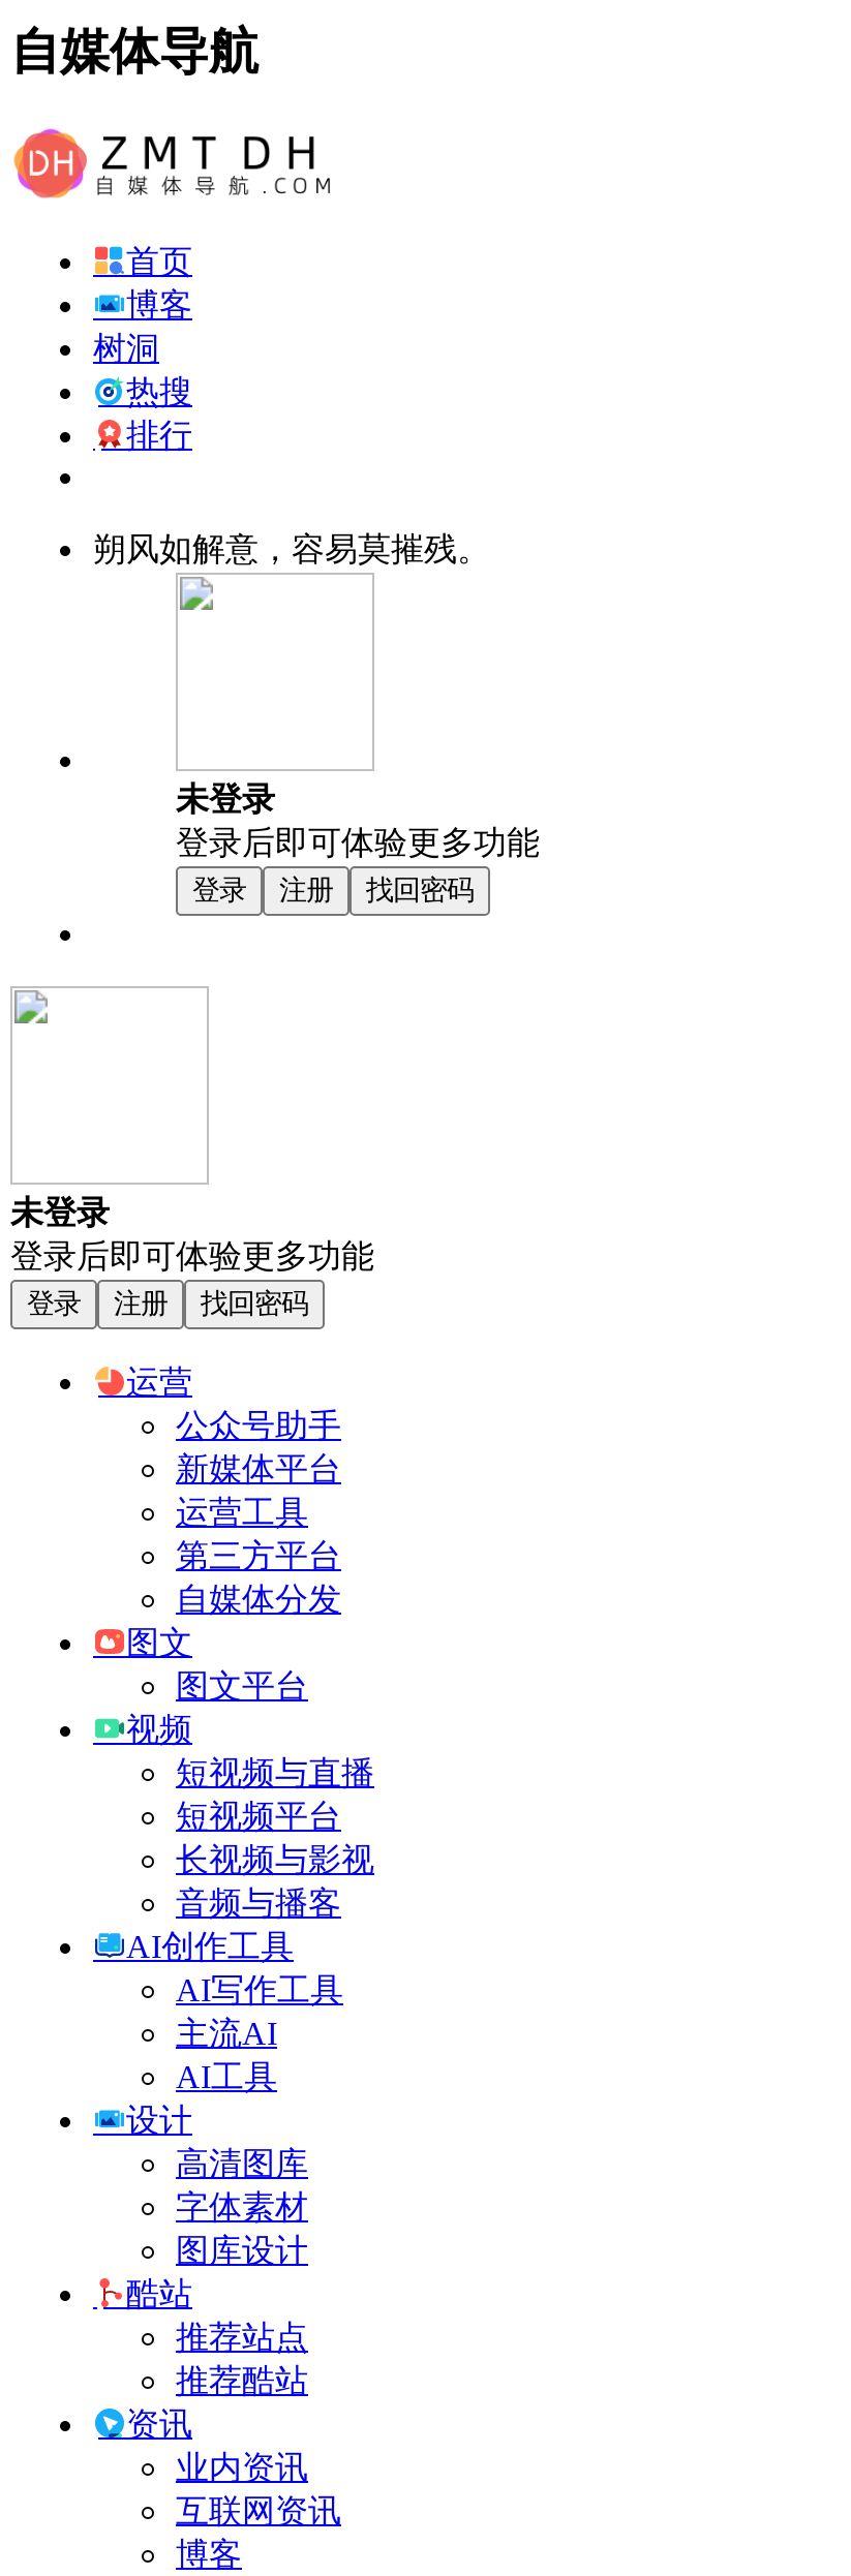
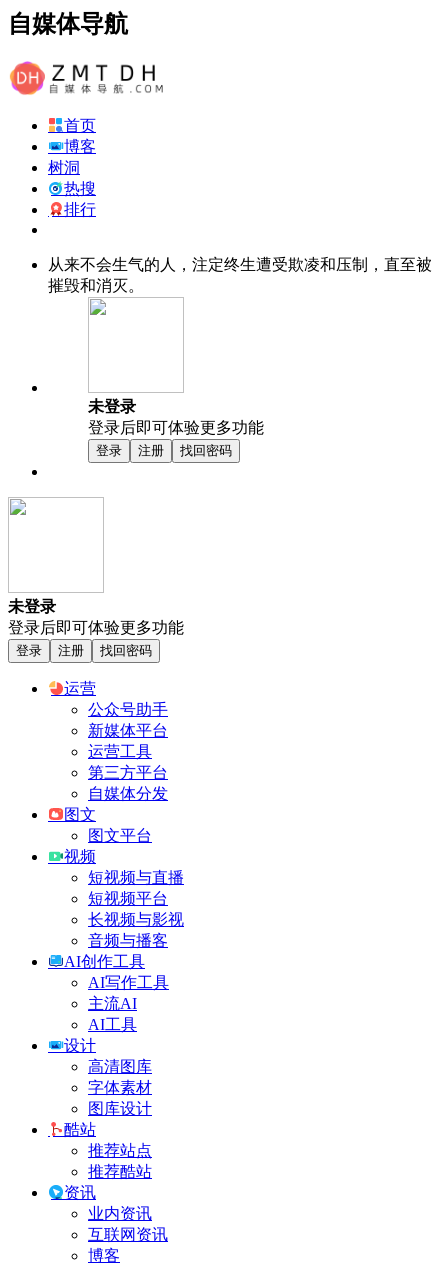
- 朔风如解意，容易莫摧残。
+ 从来不会生气的人，注定终生遭受欺凌和压制，直至被
+ 摧毁和消灭。
